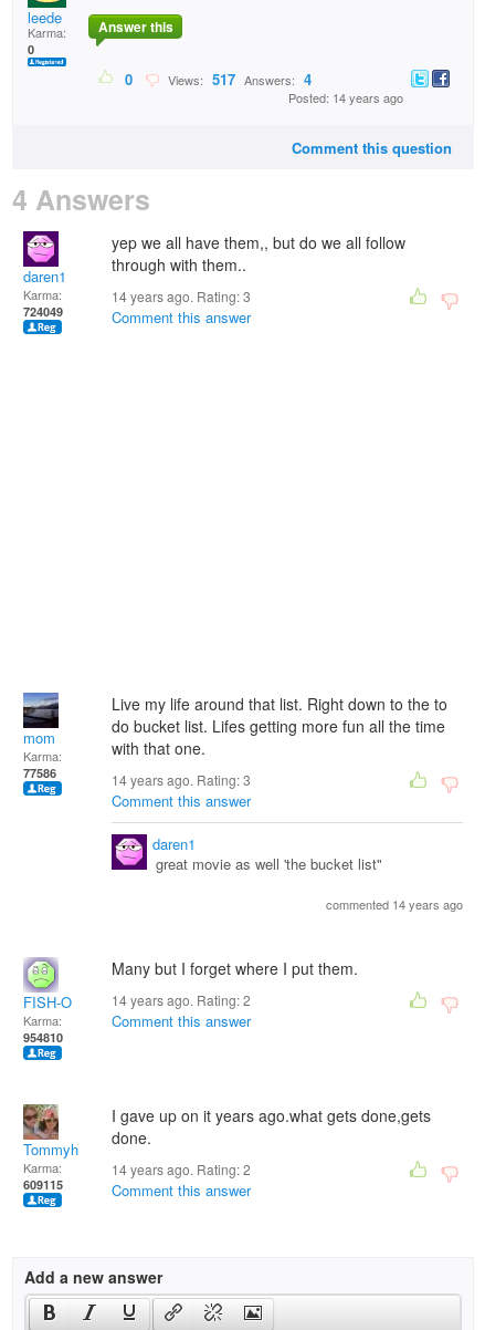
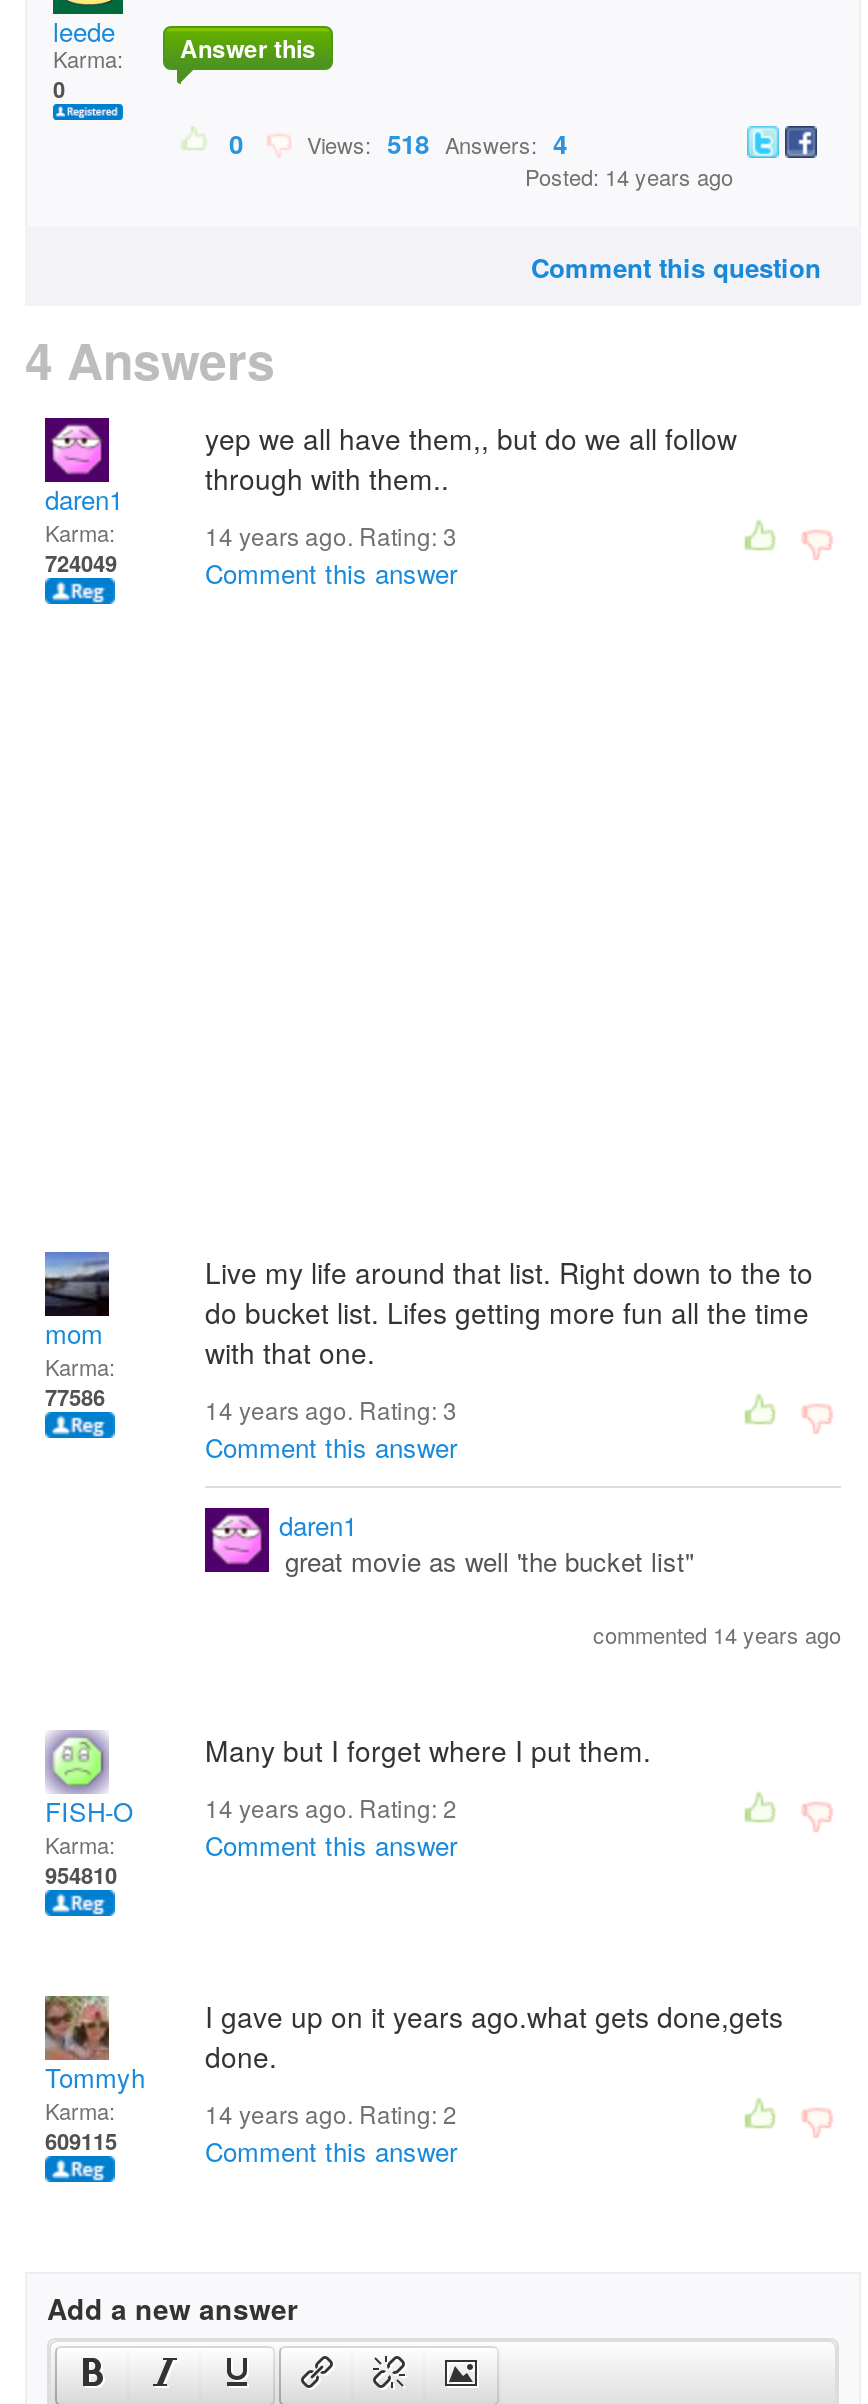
- Views: 517 Answers: 4
+ Views: 518 Answers: 4
